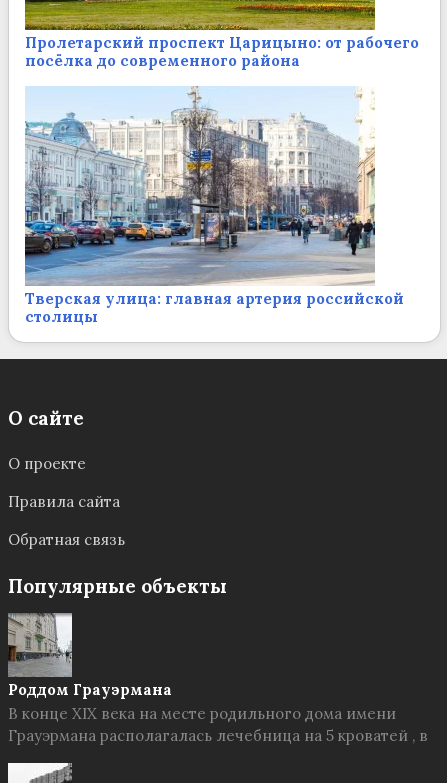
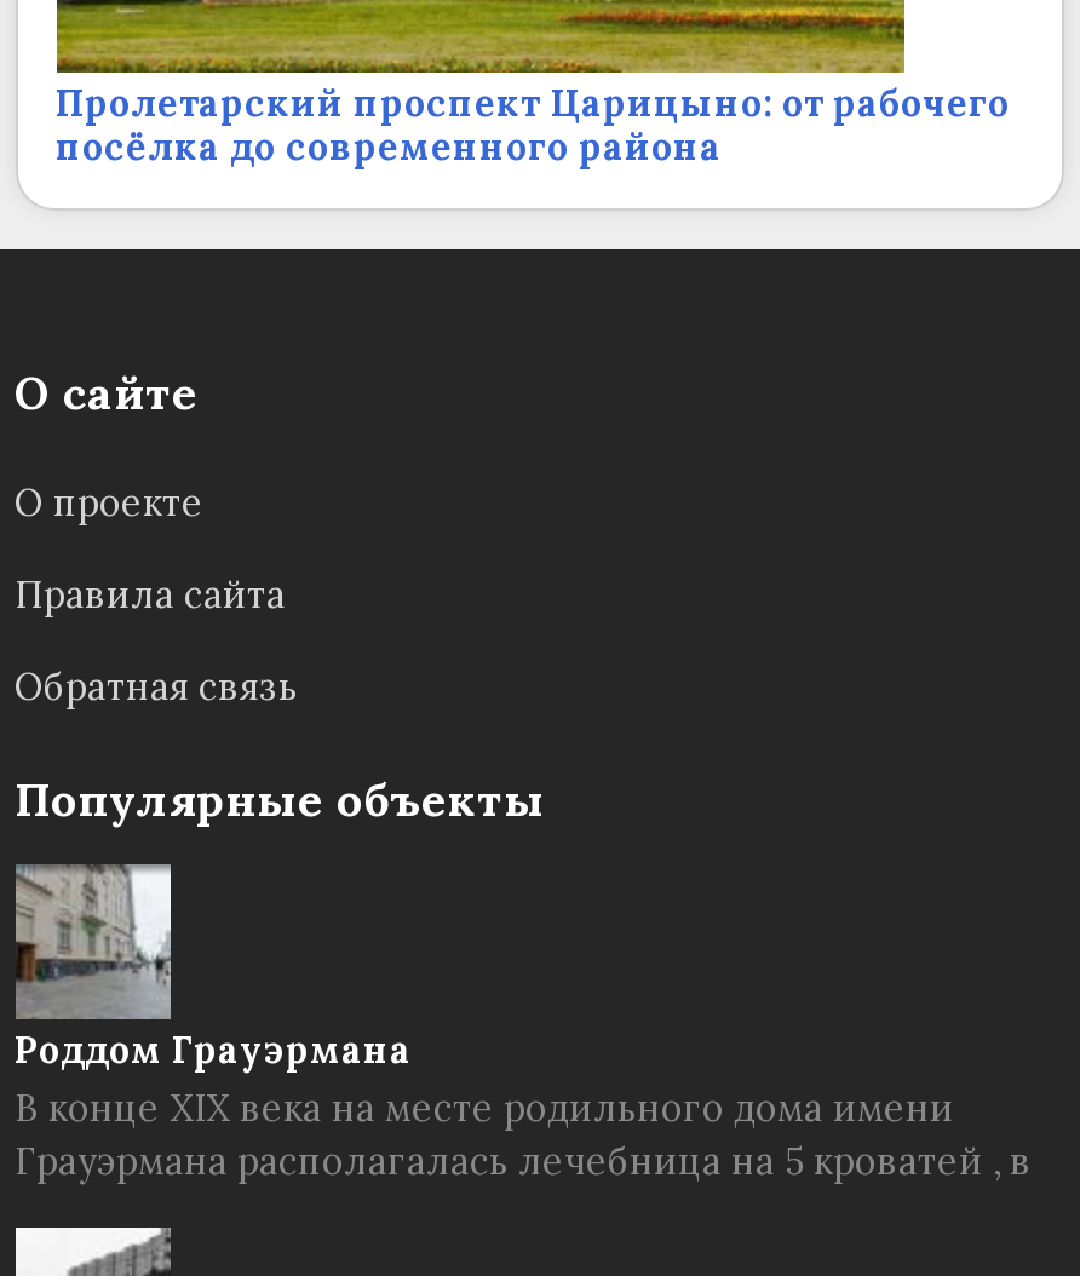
- [image]
- Тверская улица: главная артерия российской
- столицы
